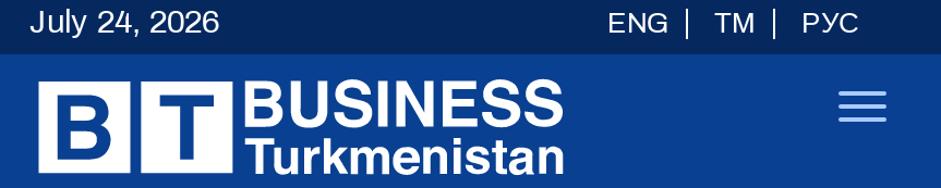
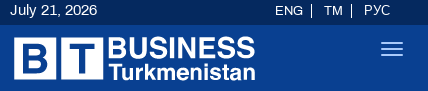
- July 24, 2026
+ July 21, 2026
